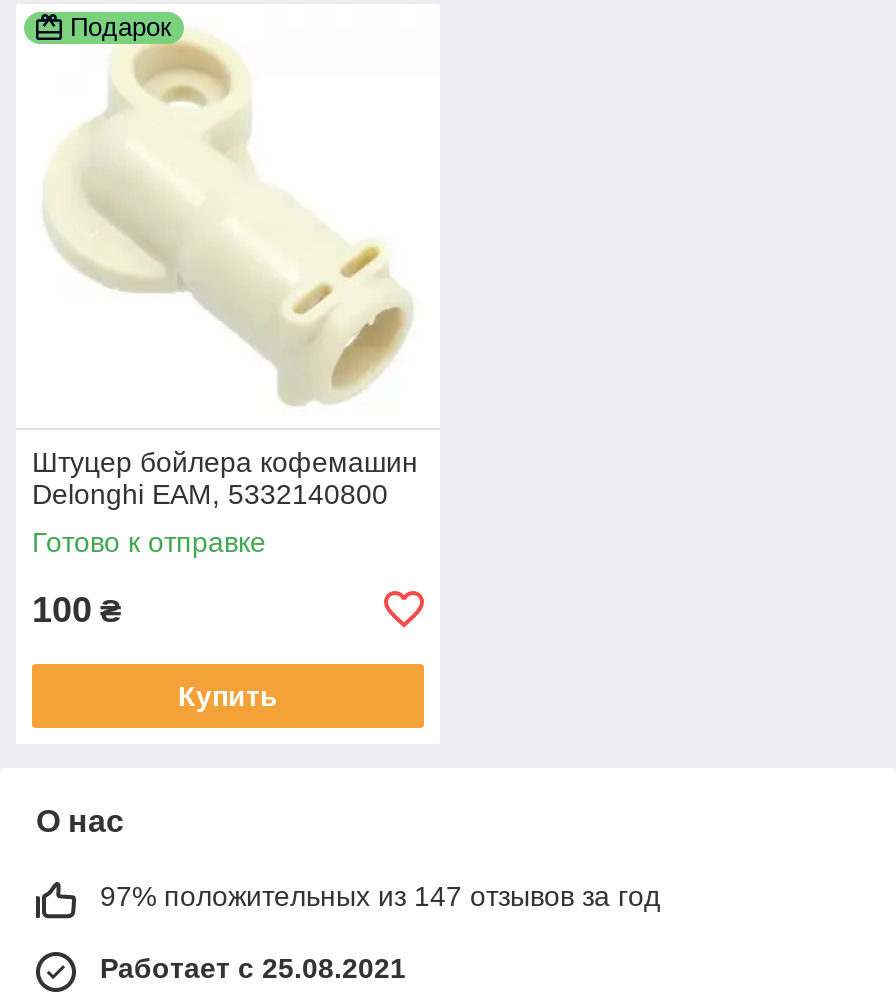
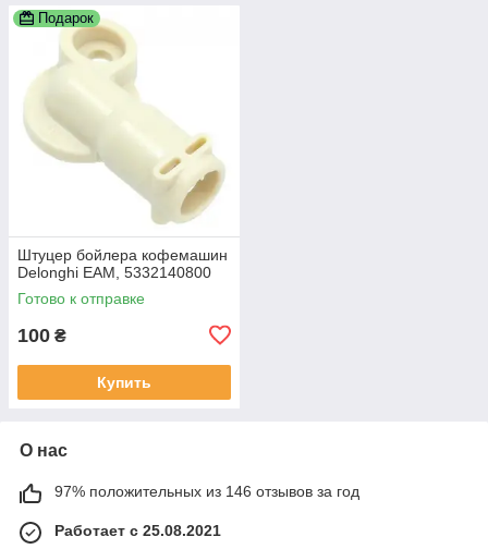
- 97% положительных из 147 отзывов за год
+ 97% положительных из 146 отзывов за год
